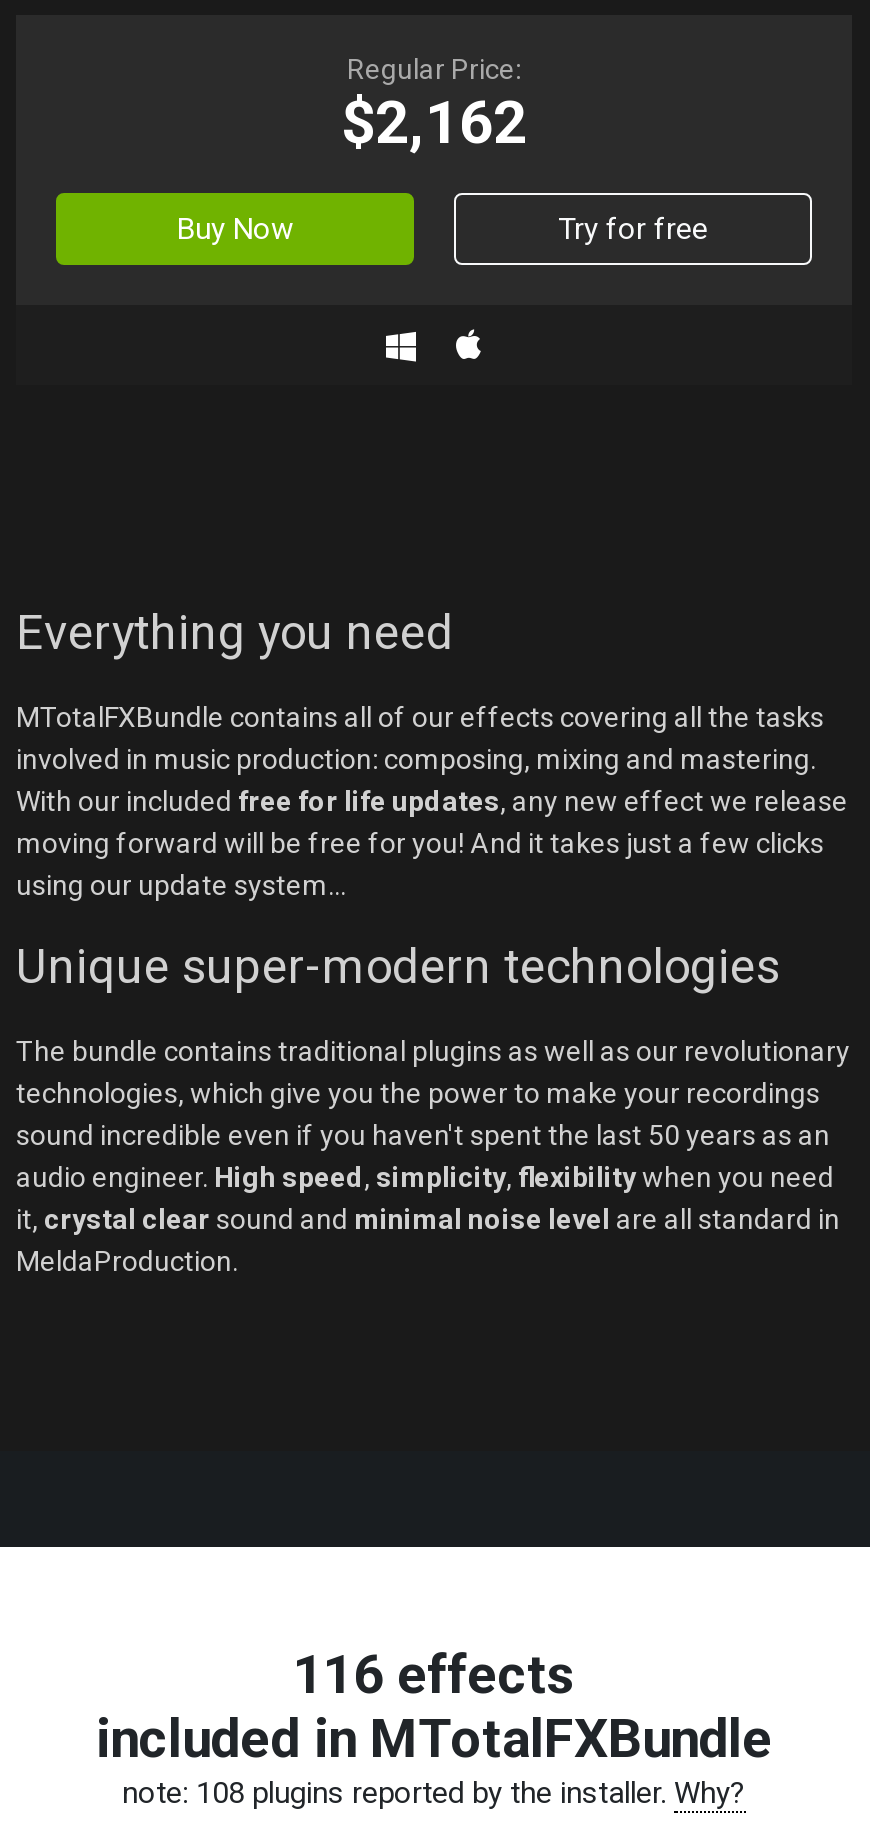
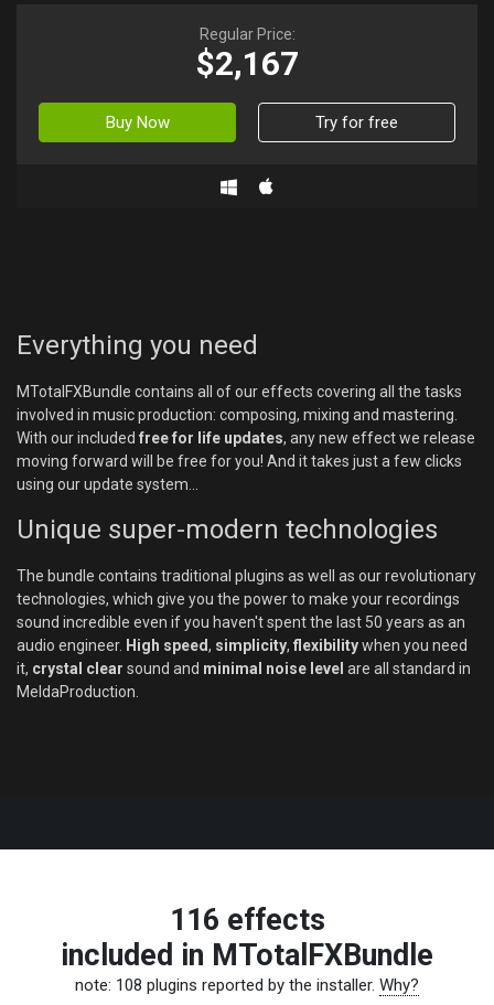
- $2,162
+ $2,167
